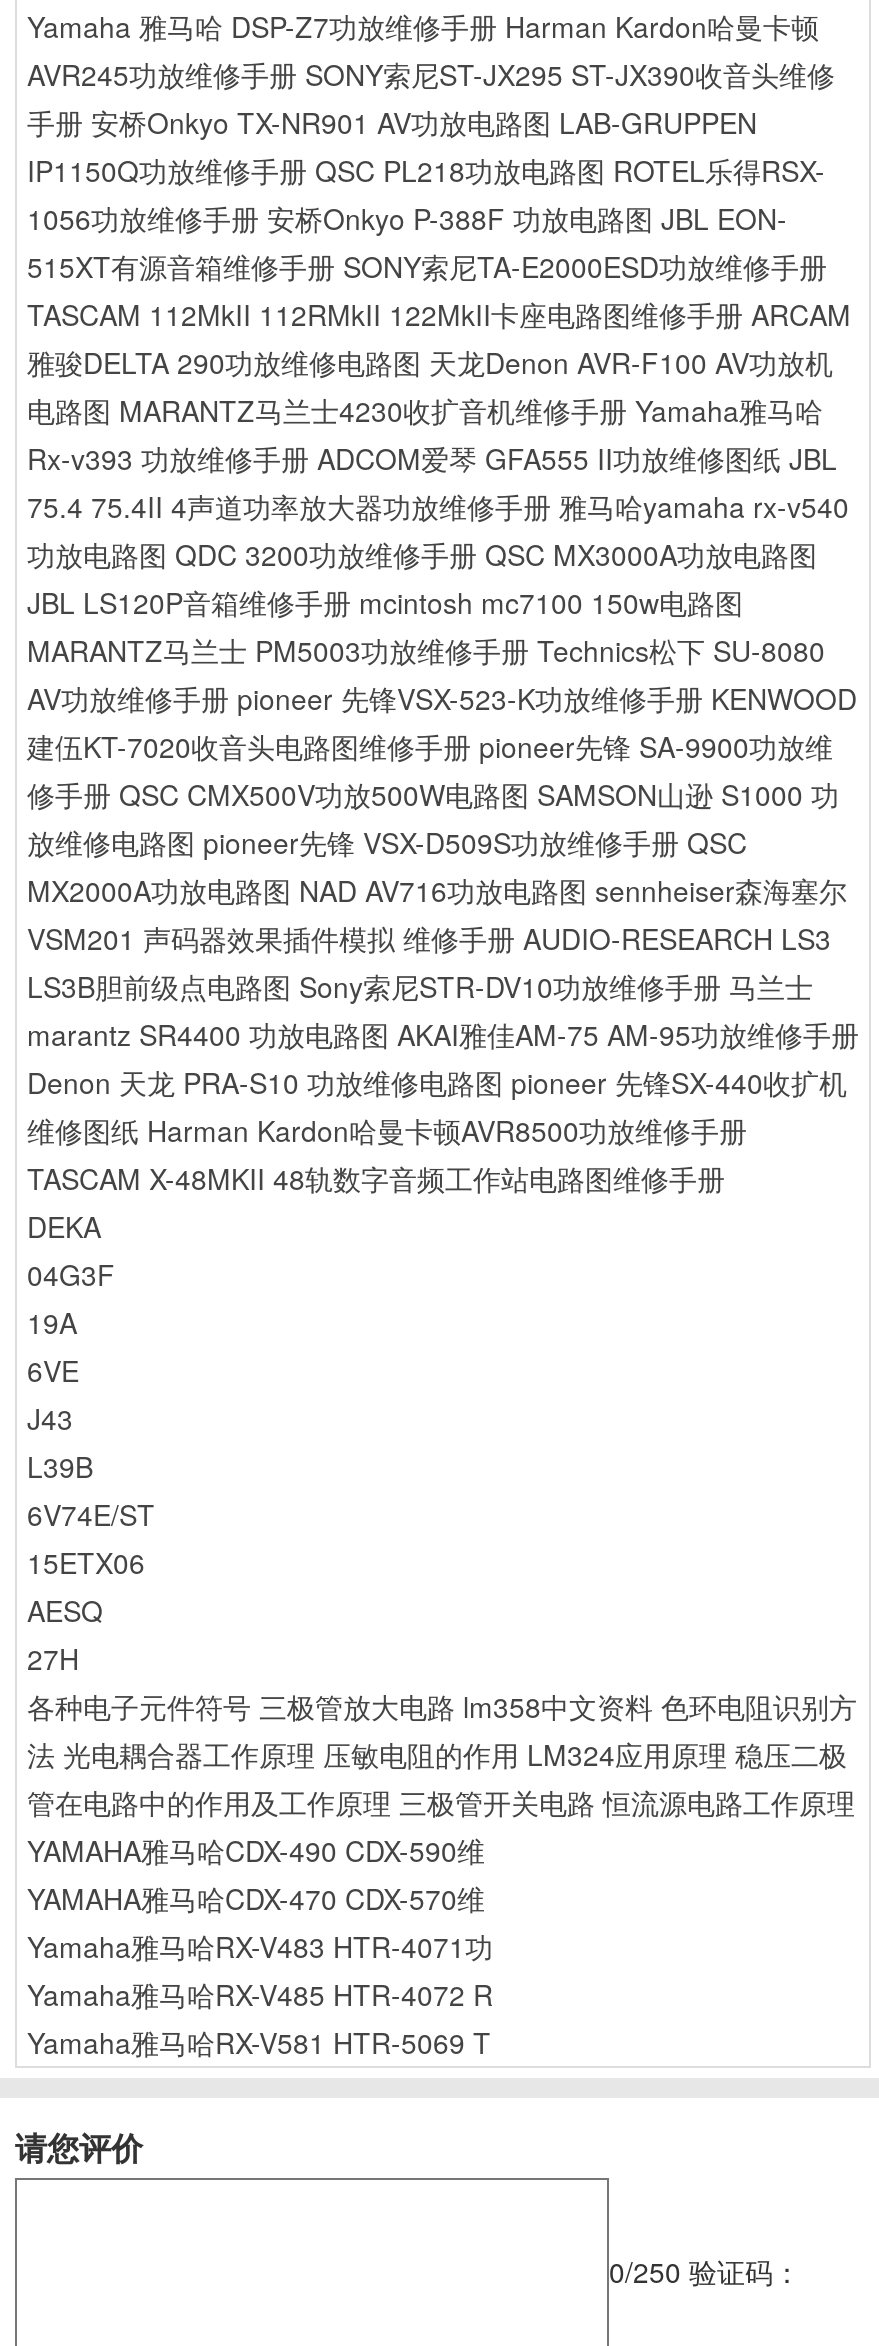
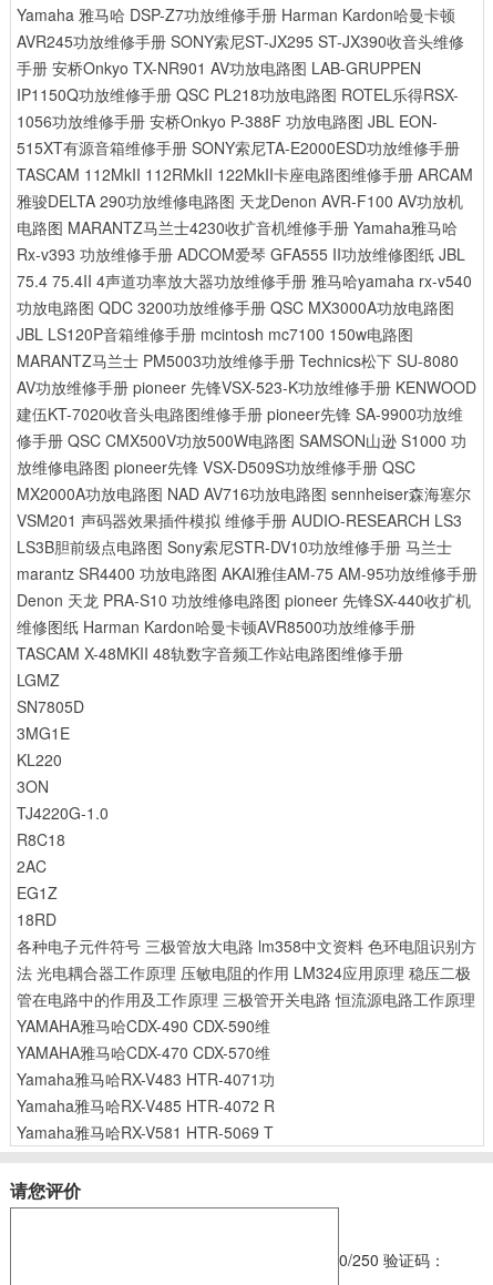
- DEKA
- 04G3F
- 19A
- 6VE
- J43
- L39B
- 6V74E/ST
- 15ETX06
- AESQ
- 27H
+ LGMZ
+ SN7805D
+ 3MG1E
+ KL220
+ 3ON
+ TJ4220G-1.0
+ R8C18
+ 2AC
+ EG1Z
+ 18RD
